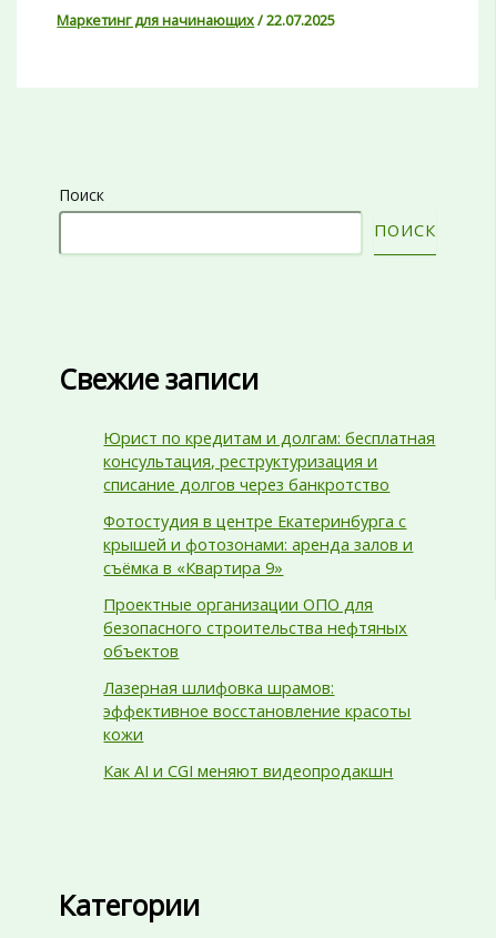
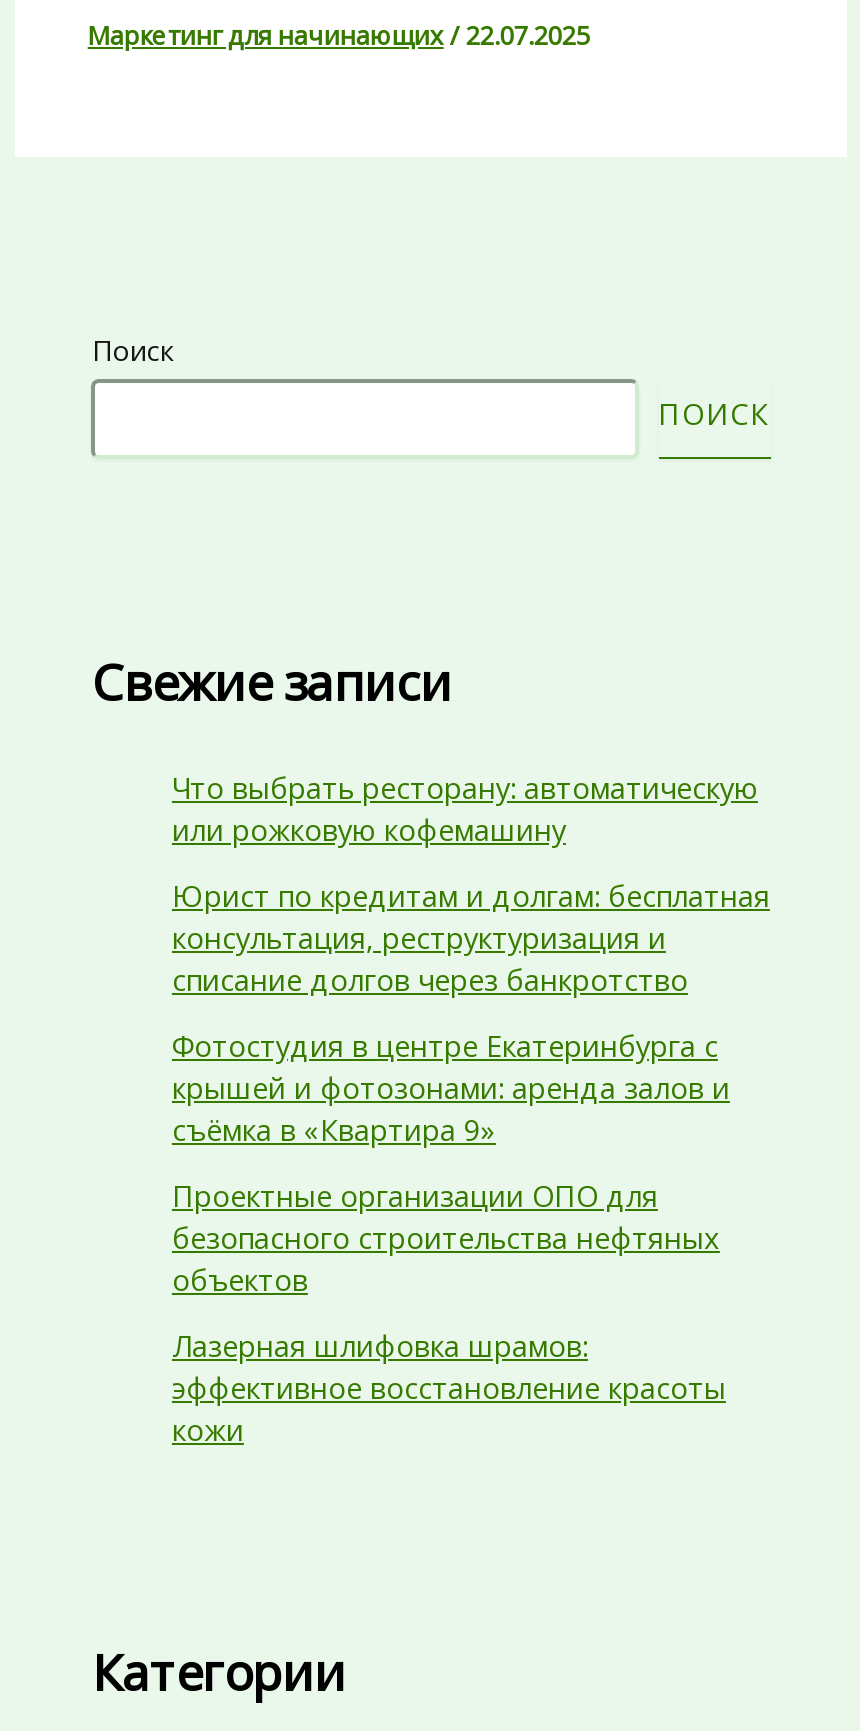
+ Что выбрать ресторану: автоматическую
+ или рожковую кофемашину

moved down: Юрист по кредитам и долгам: бесплатная | консультация, реструктуризация и | списание долгов через банкротство | ... | эффективное восстановление красоты | кожи

- Как AI и CGI меняют видеопродакшн
